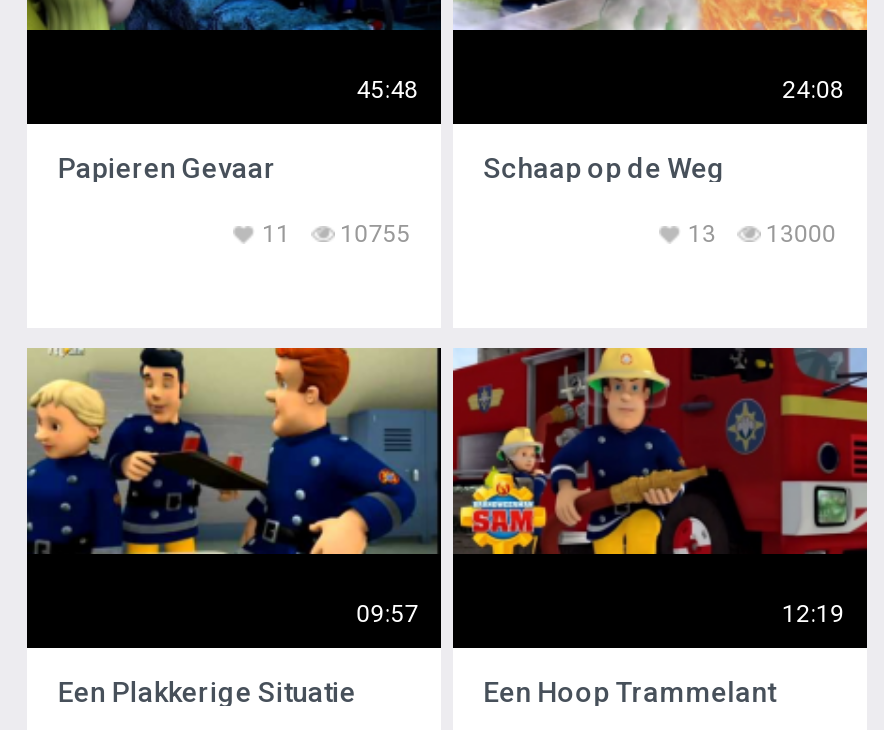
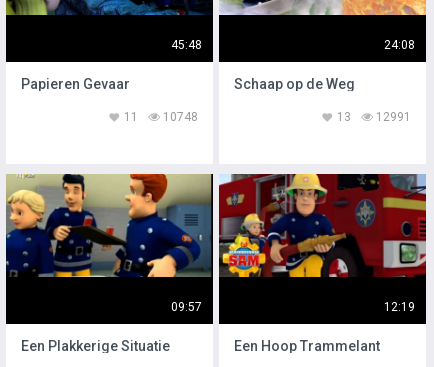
- 11 10755
+ 11 10748

- 13 13000
+ 13 12991
